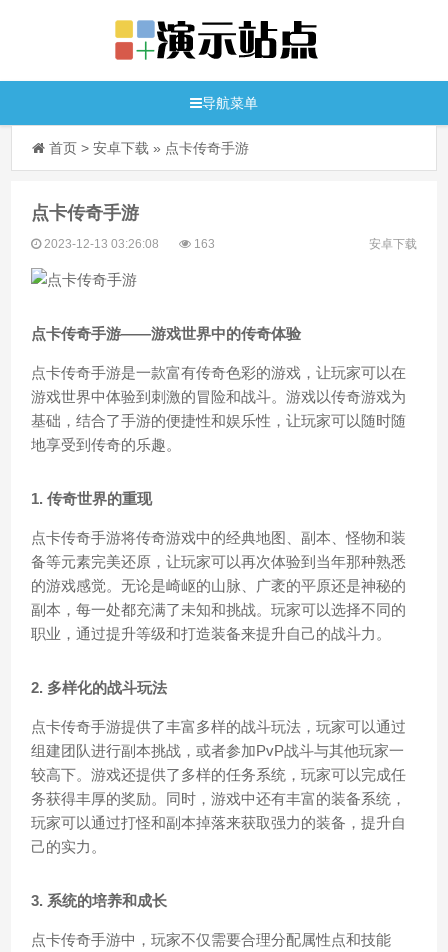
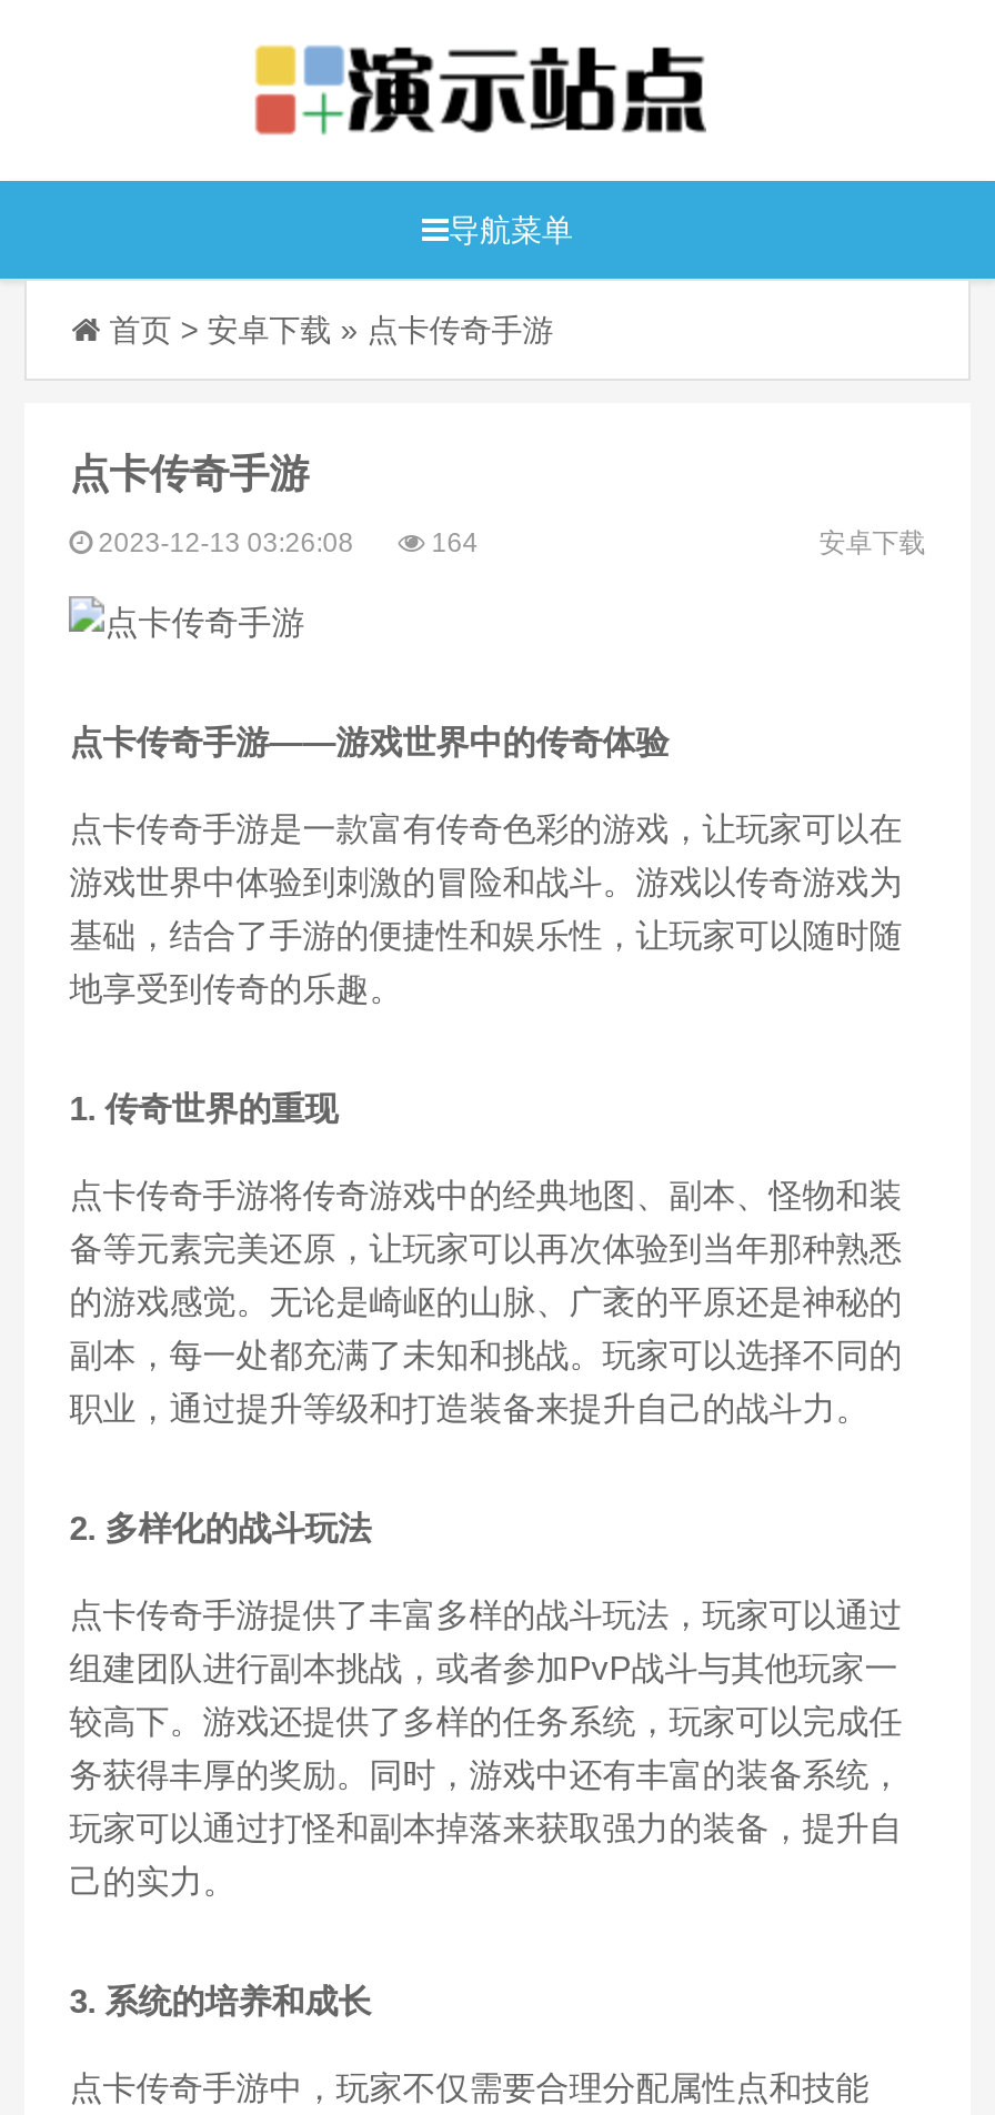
- 163
+ 164
